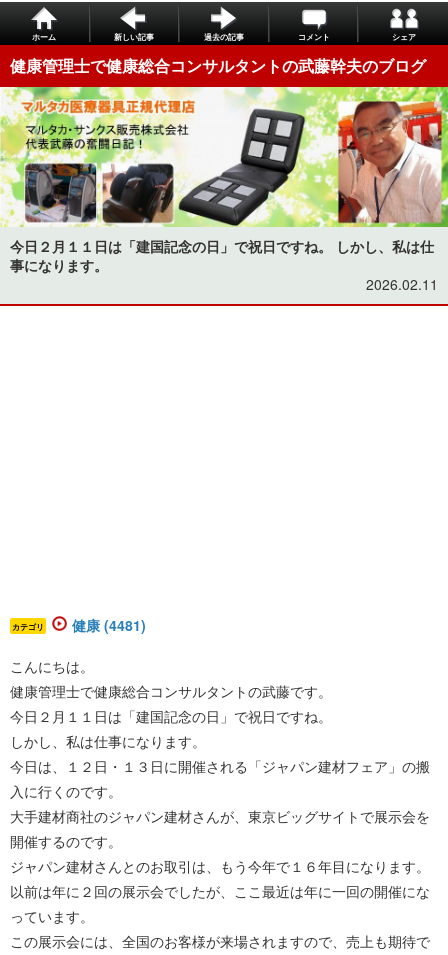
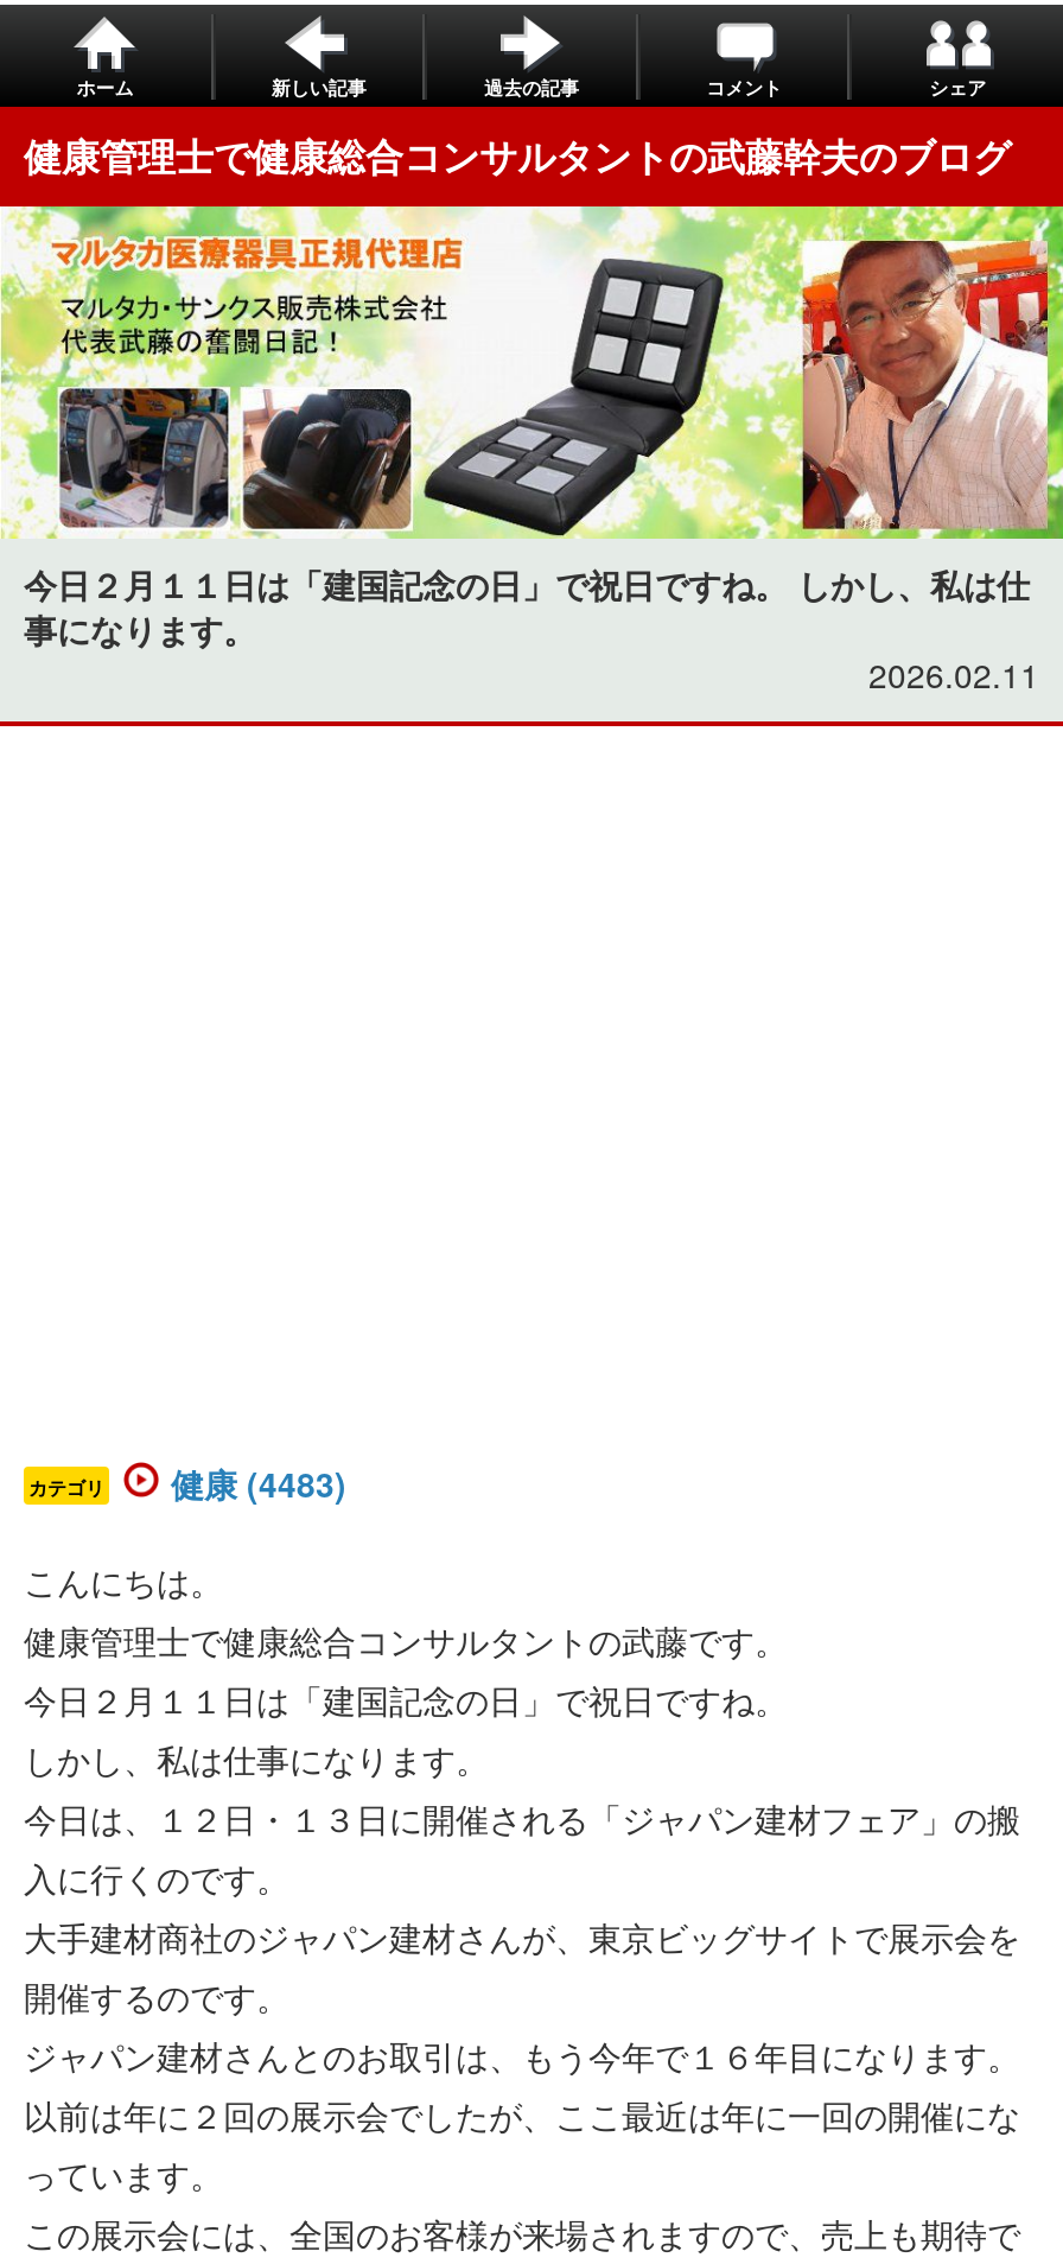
- 健康 (4481)
+ 健康 (4483)
